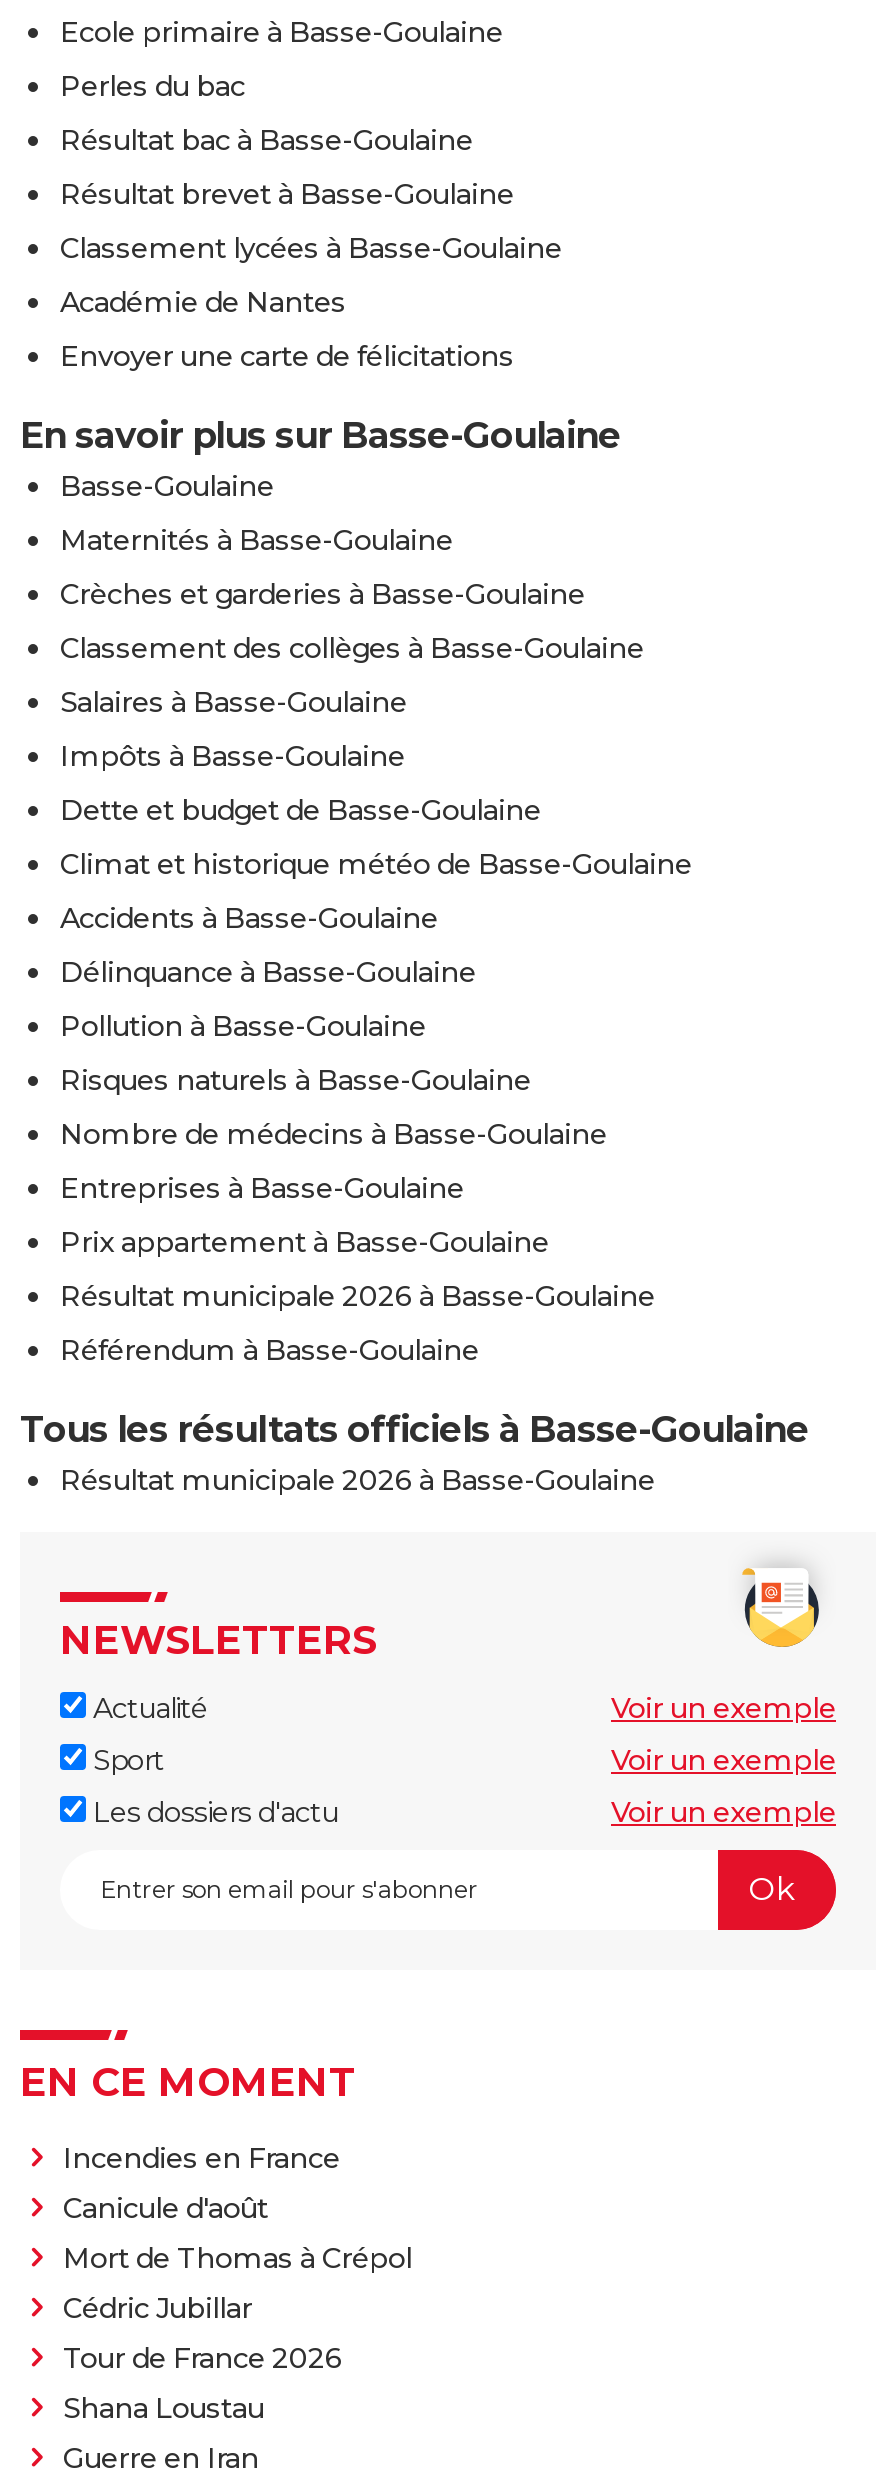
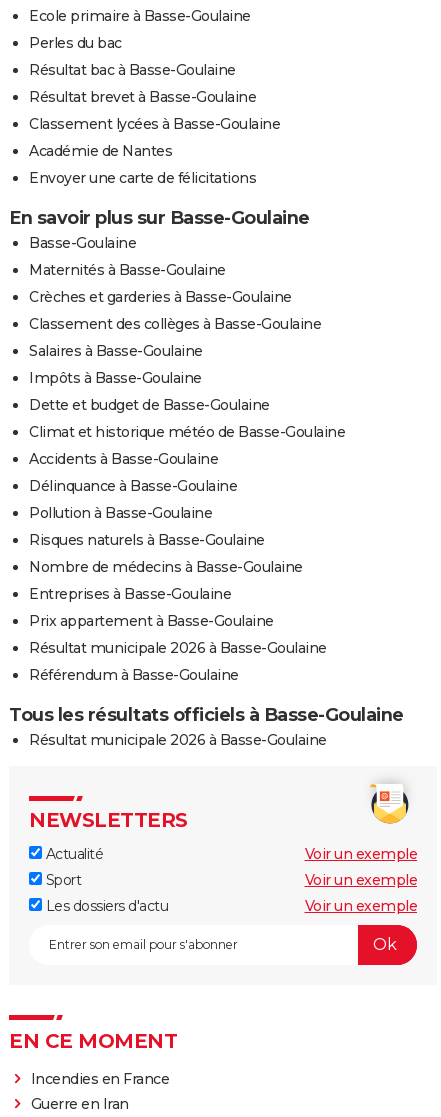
- Canicule d'août
- Mort de Thomas à Crépol
- Cédric Jubillar
- Tour de France 2026
- Shana Loustau
